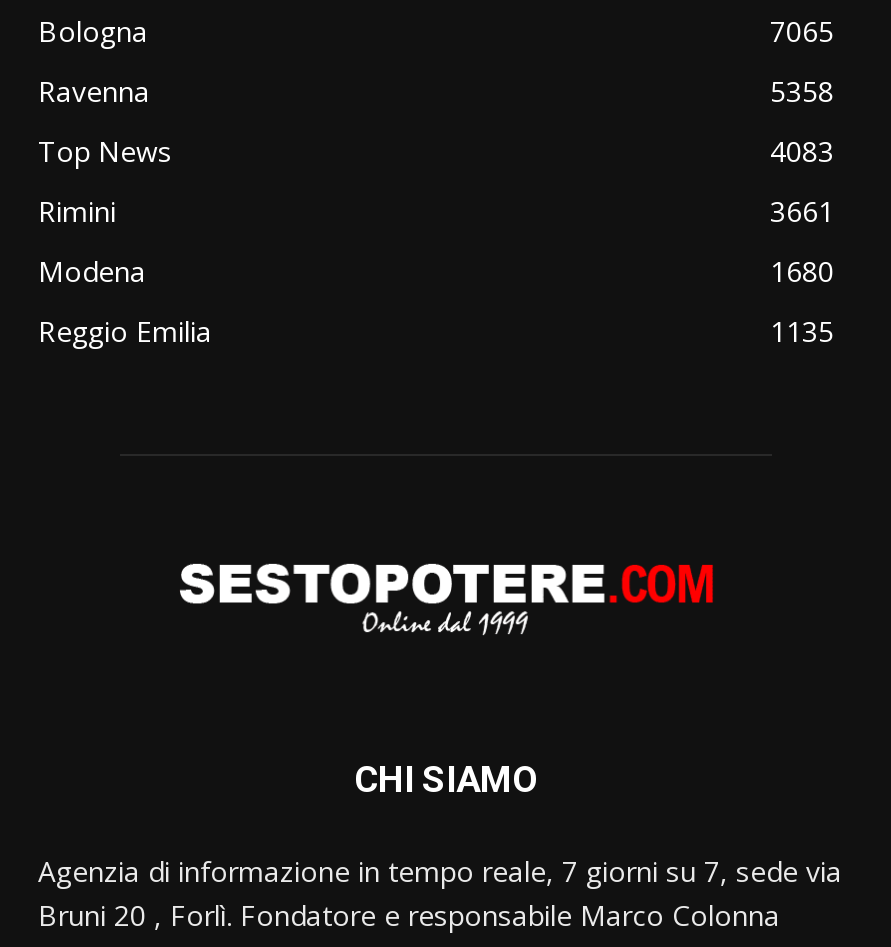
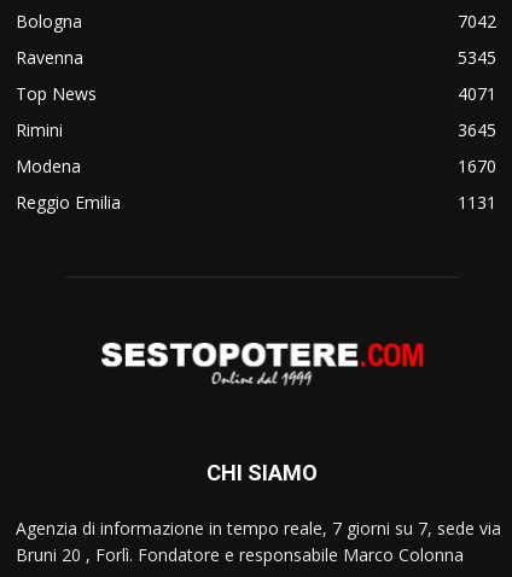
- 7065
+ 7042

- 5358
+ 5345

- 4083
+ 4071

- 3661
+ 3645

- 1680
+ 1670

- 1135
+ 1131
